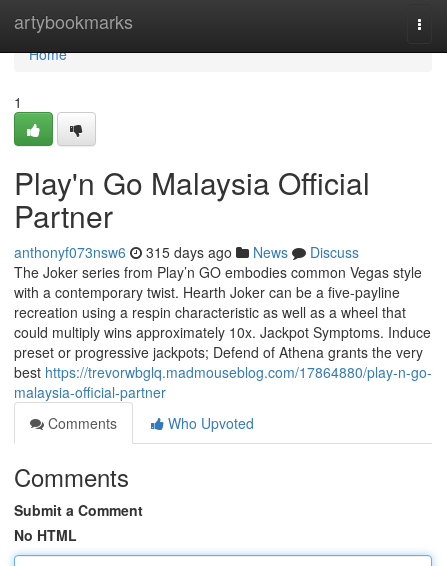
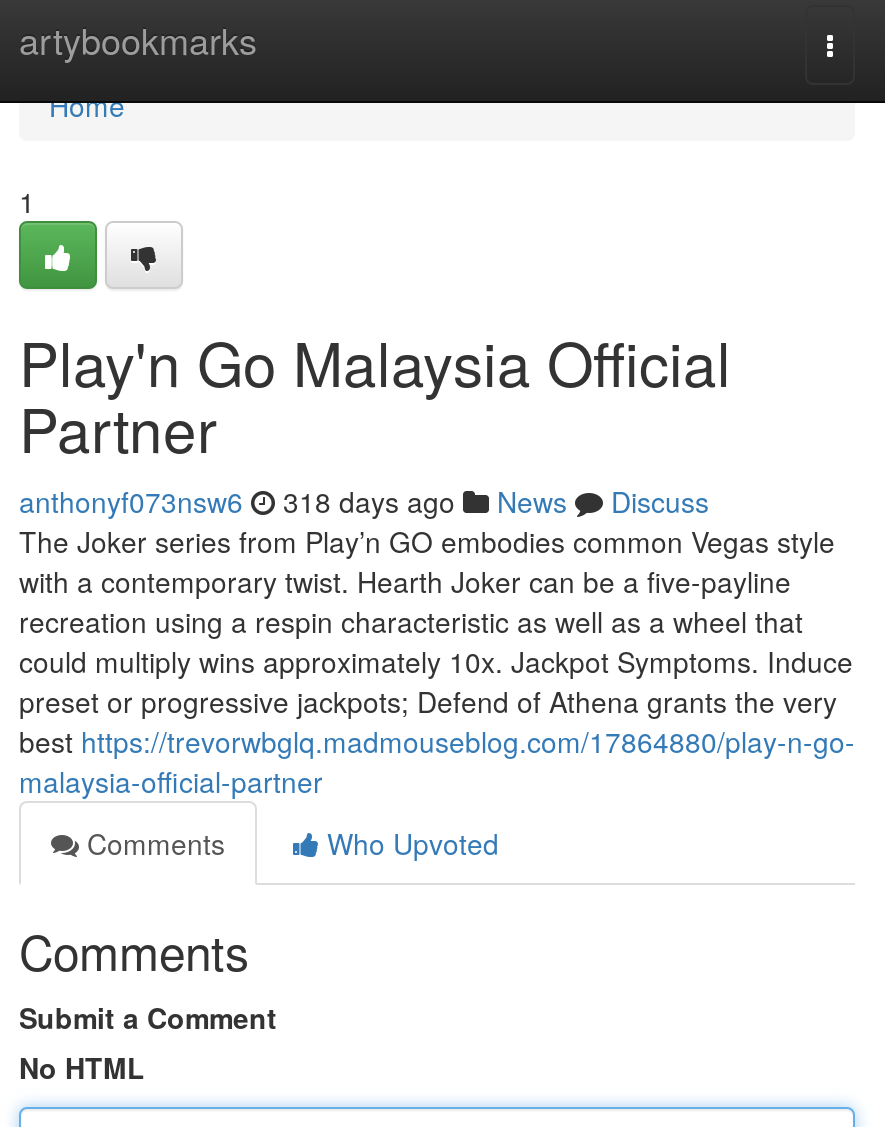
- anthonyf073nsw6 315 days ago News Discuss
+ anthonyf073nsw6 318 days ago News Discuss
